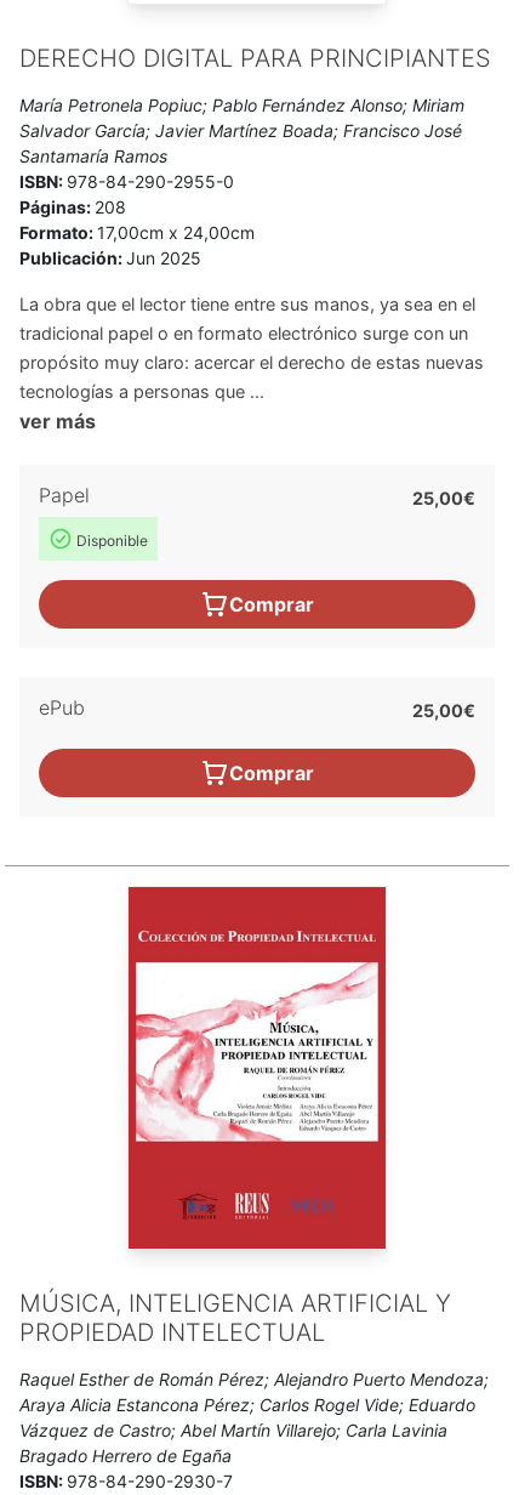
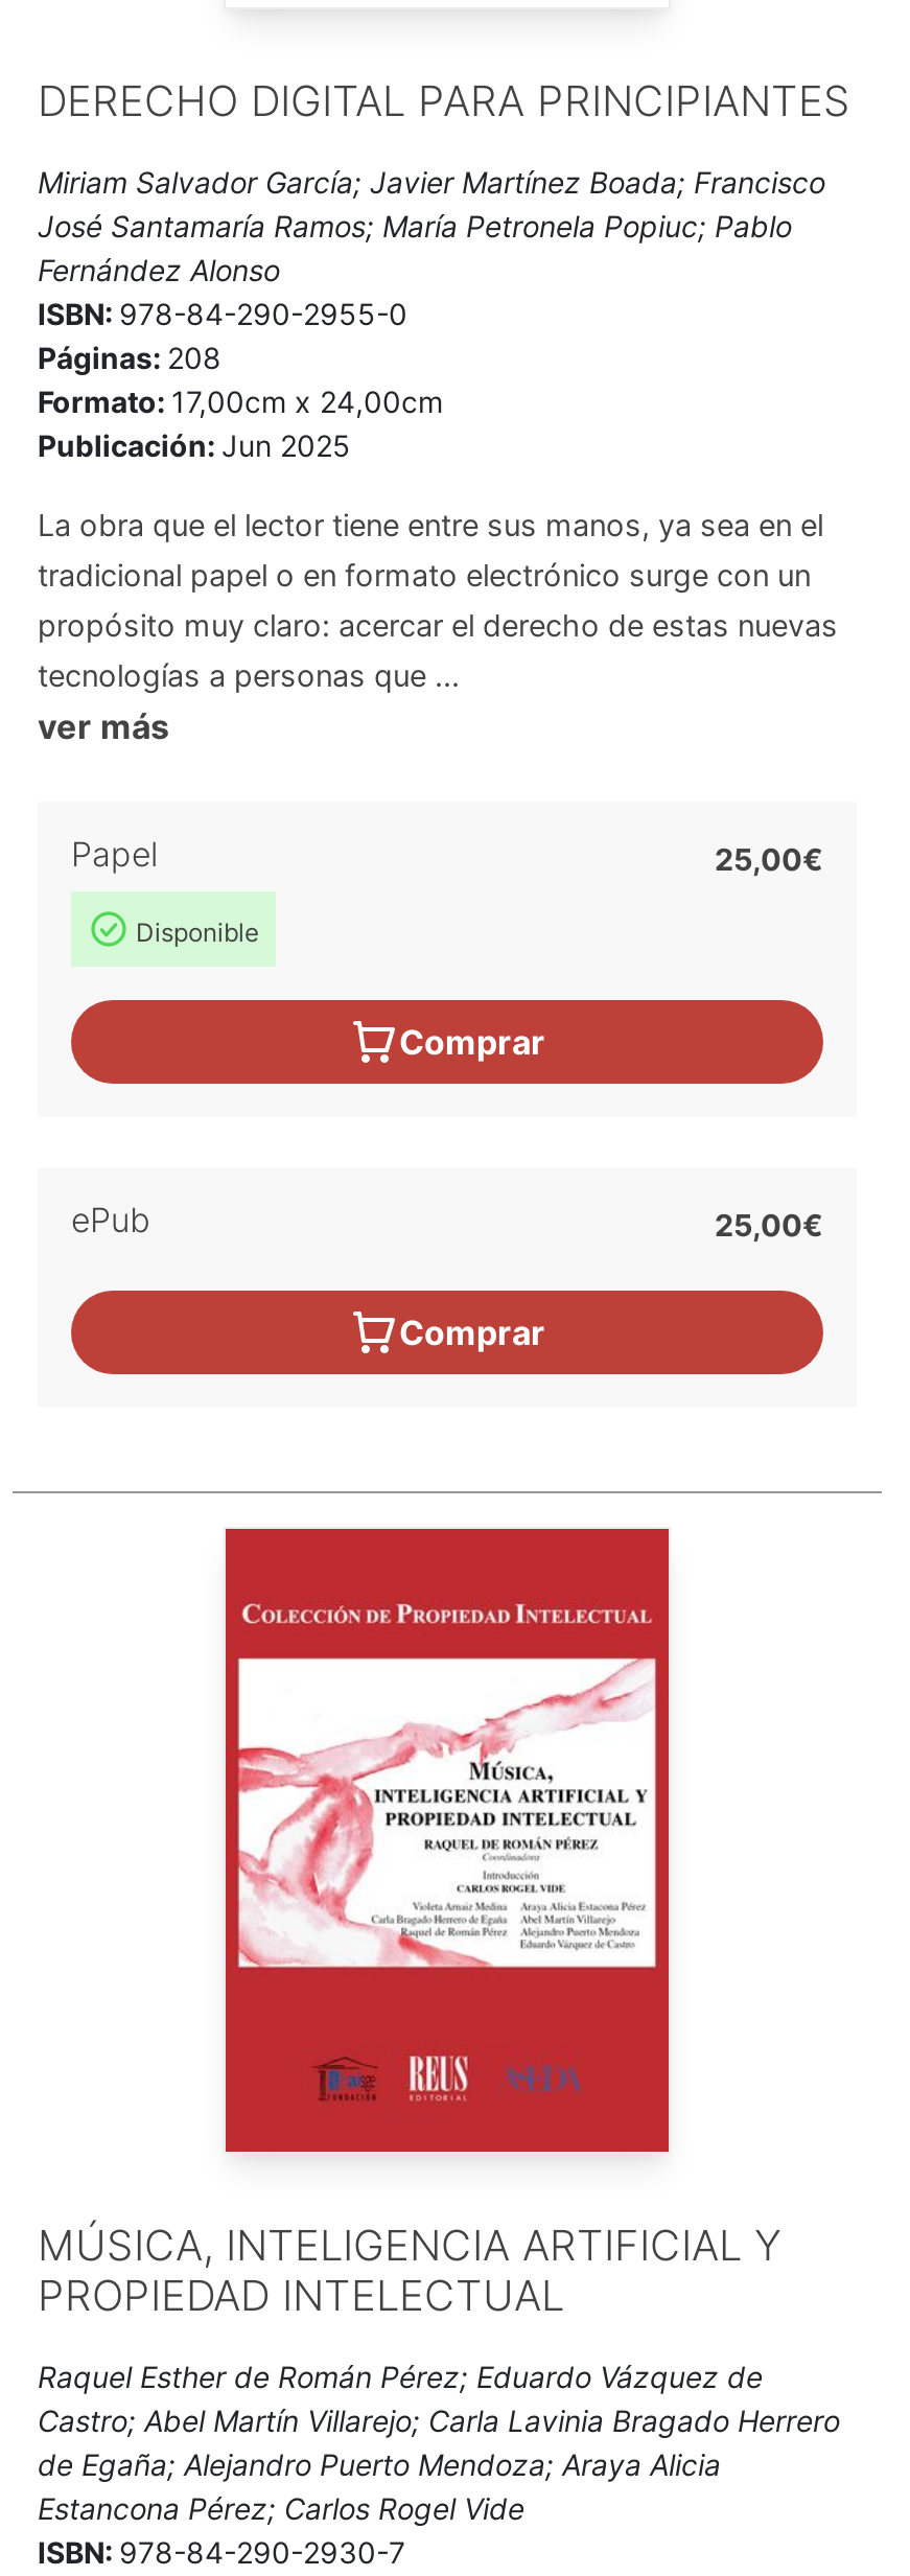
- María Petronela Popiuc; Pablo Fernández Alonso; Miriam
- Salvador García; Javier Martínez Boada; Francisco José
- Santamaría Ramos
+ Miriam Salvador García; Javier Martínez Boada; Francisco
+ José Santamaría Ramos; María Petronela Popiuc; Pablo
+ Fernández Alonso

- Raquel Esther de Román Pérez; Alejandro Puerto Mendoza;
- Araya Alicia Estancona Pérez; Carlos Rogel Vide; Eduardo
- Vázquez de Castro; Abel Martín Villarejo; Carla Lavinia
- Bragado Herrero de Egaña
+ Raquel Esther de Román Pérez; Eduardo Vázquez de
+ Castro; Abel Martín Villarejo; Carla Lavinia Bragado Herrero
+ de Egaña; Alejandro Puerto Mendoza; Araya Alicia
+ Estancona Pérez; Carlos Rogel Vide
